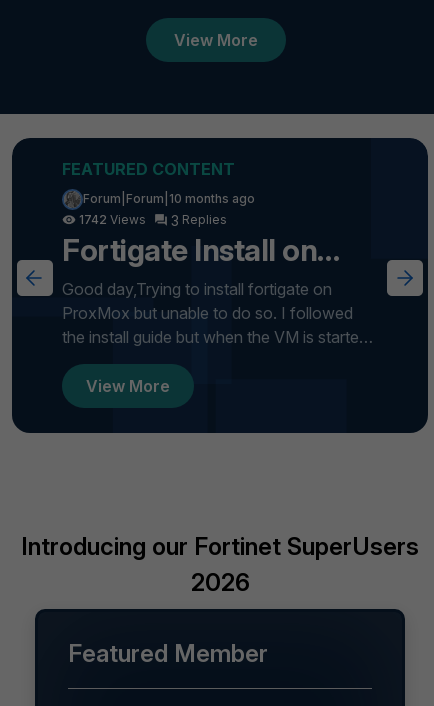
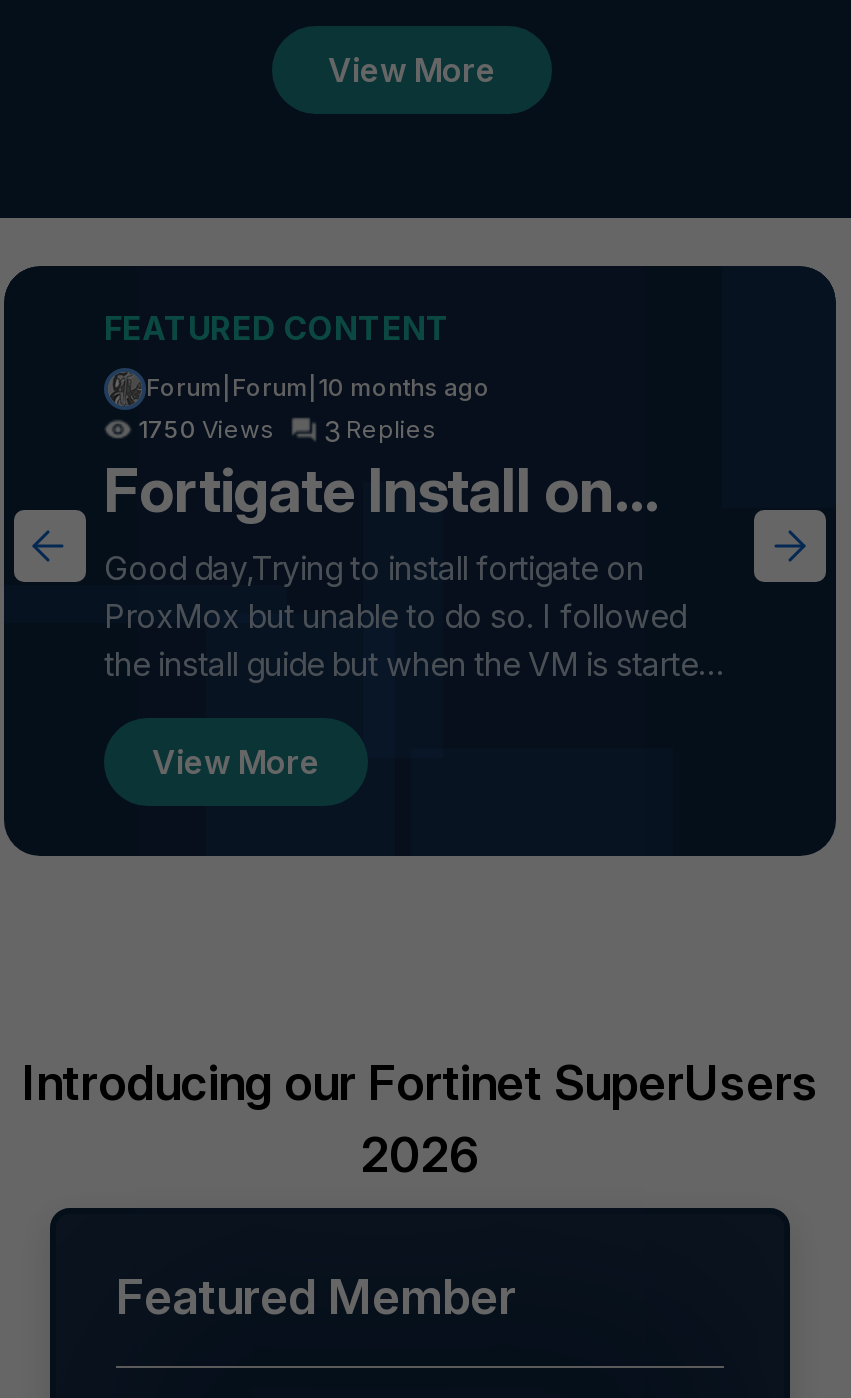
- 1742
+ 1750
